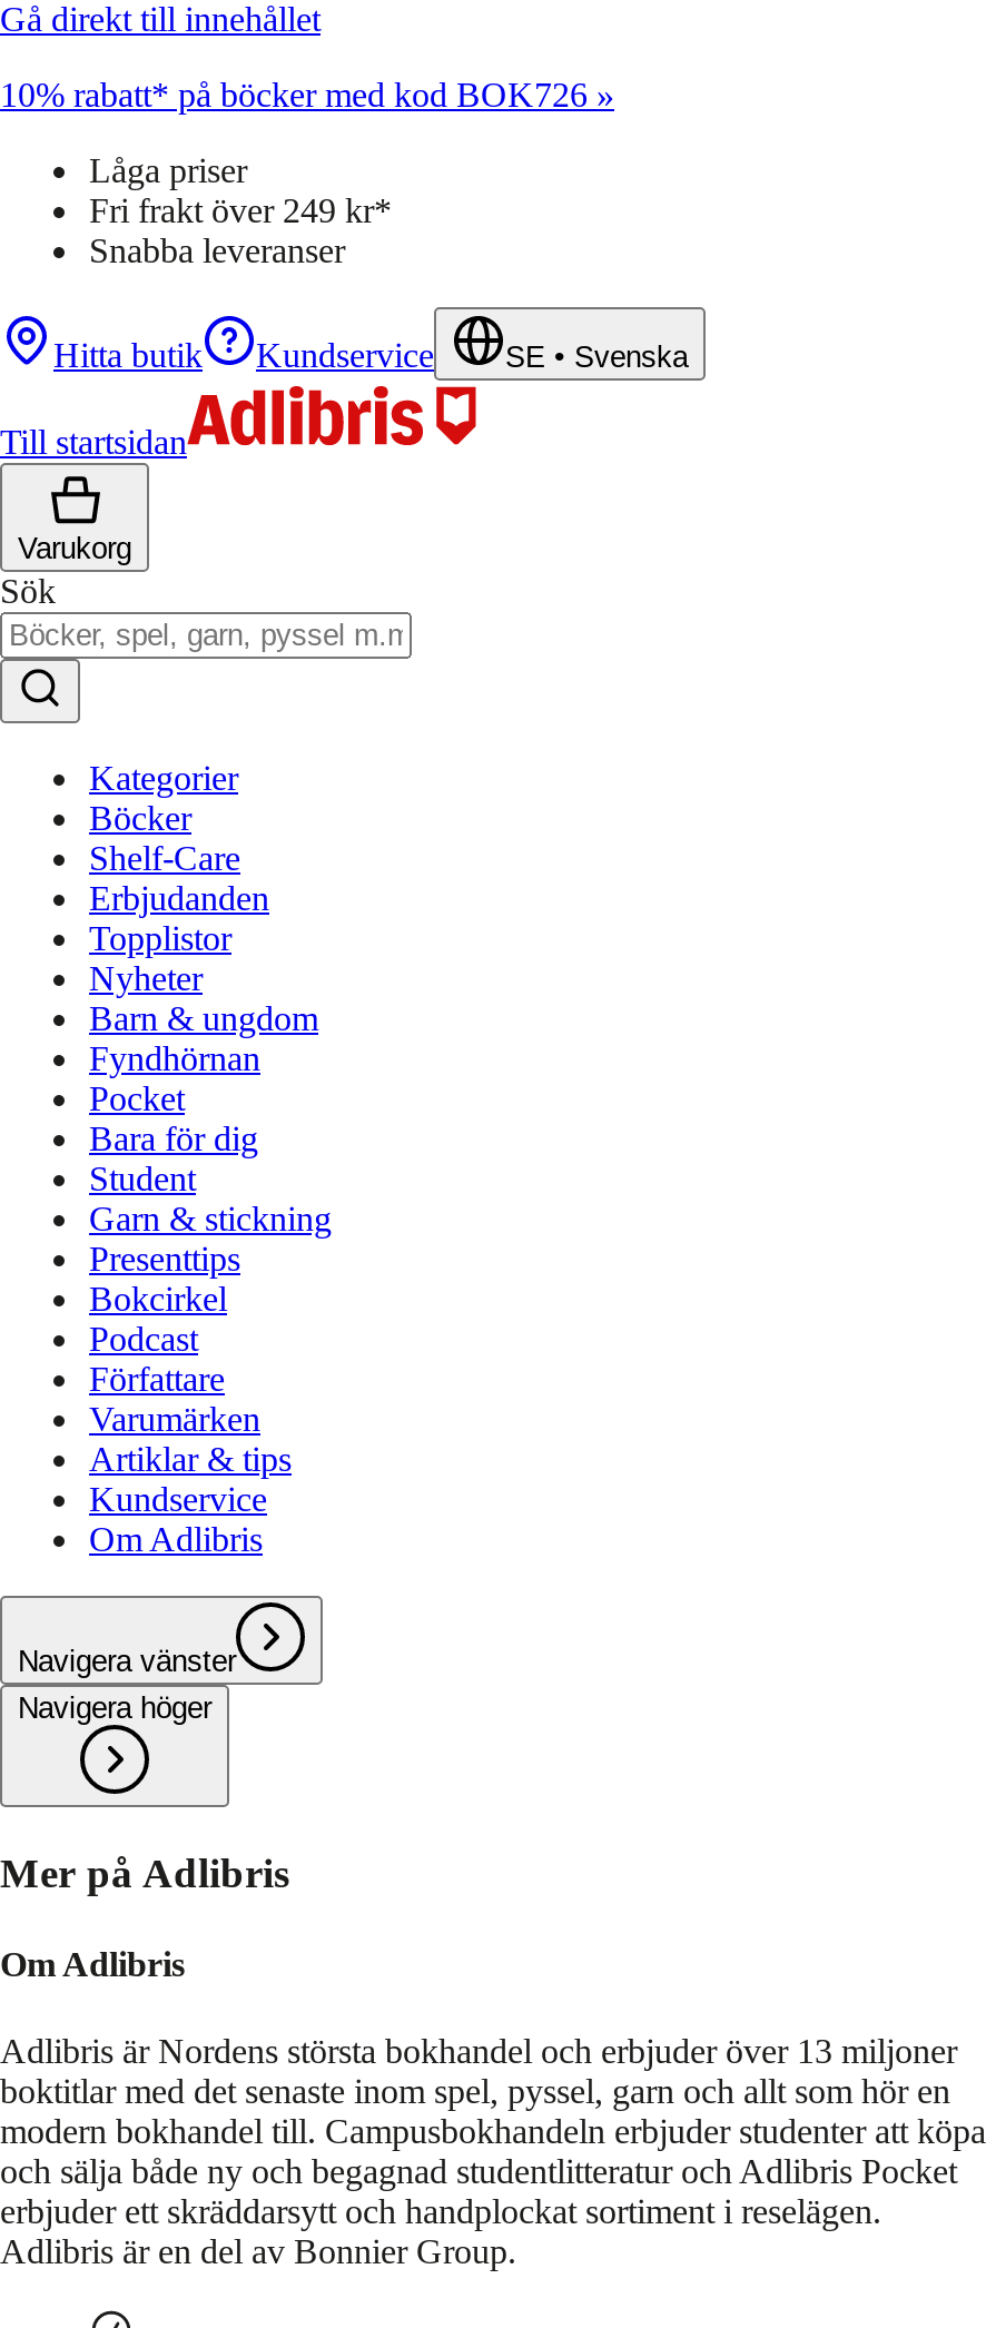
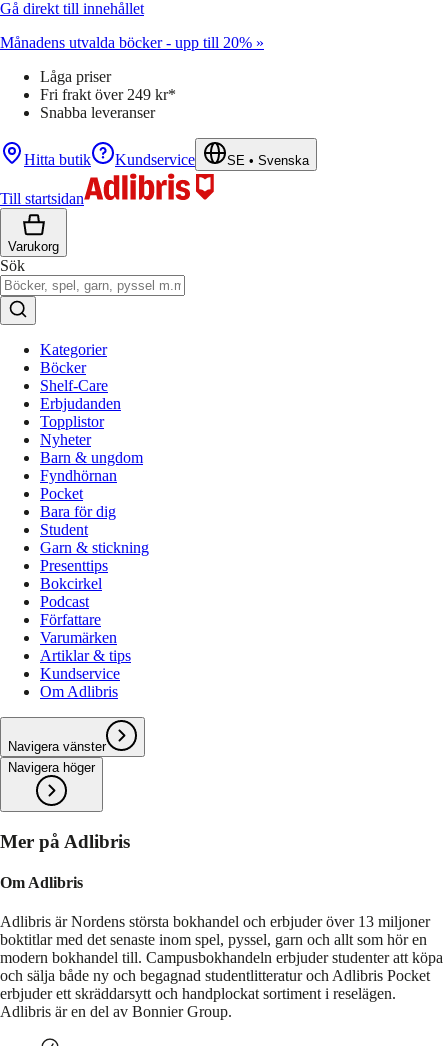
- 10% rabatt* på böcker med kod BOK726 »
+ Månadens utvalda böcker - upp till 20% »
